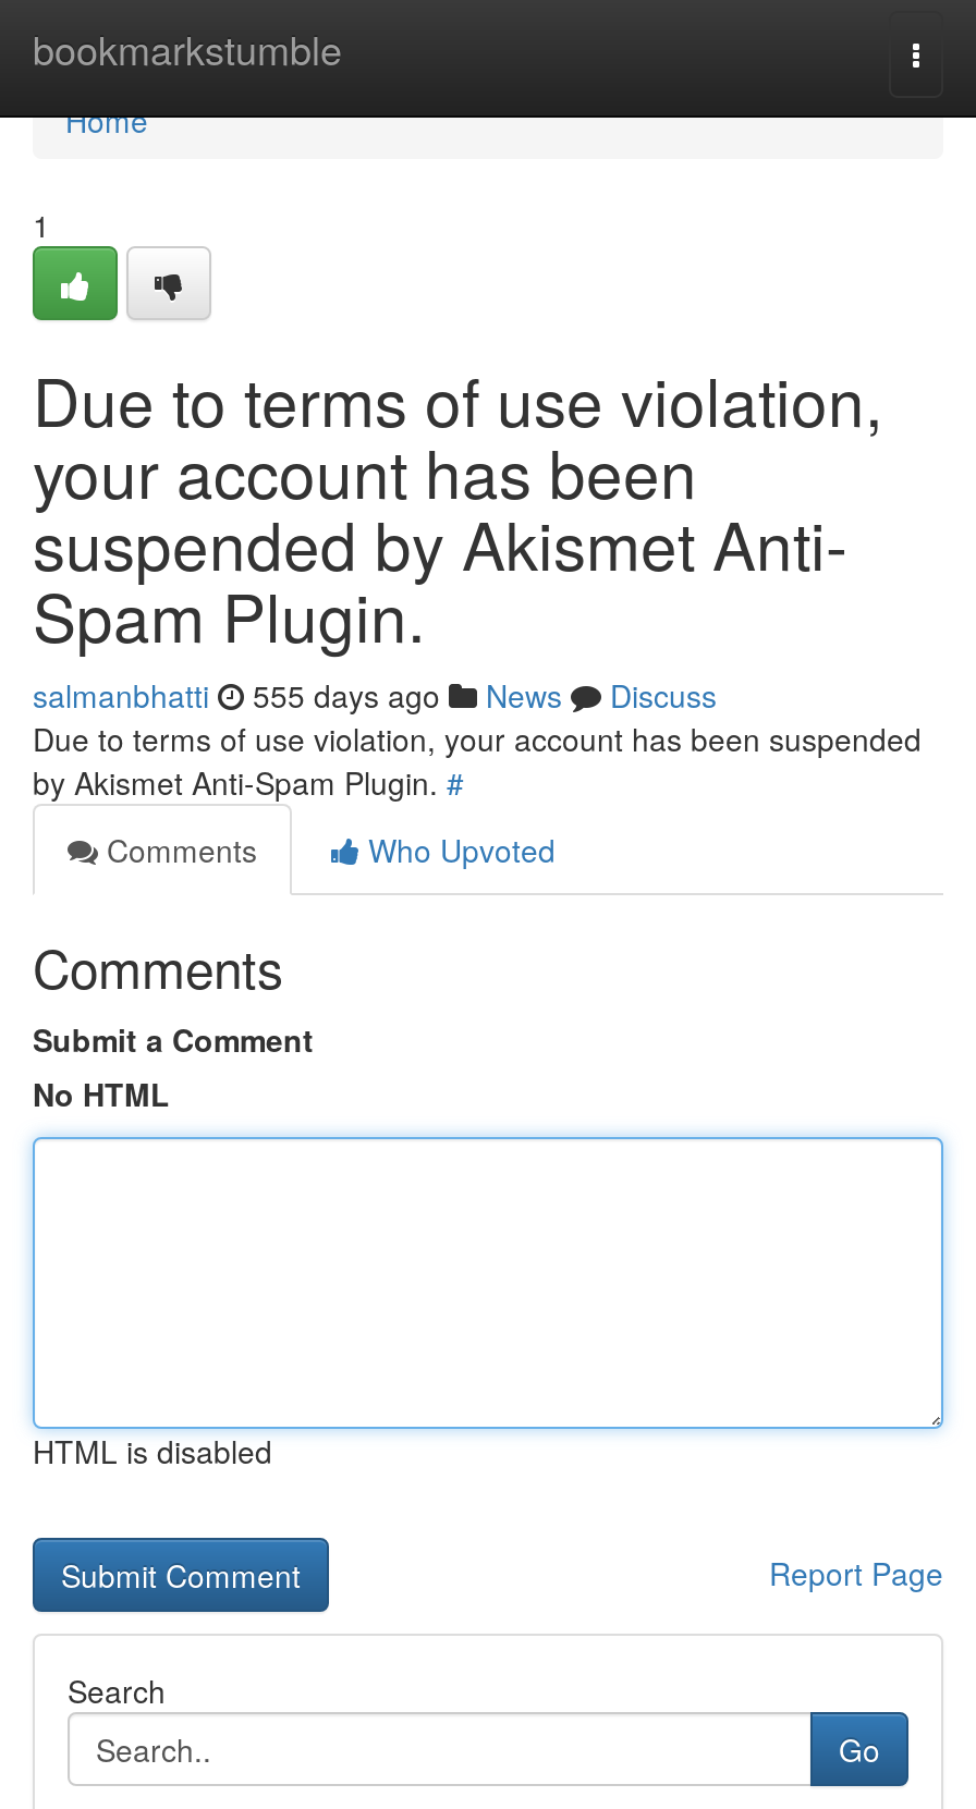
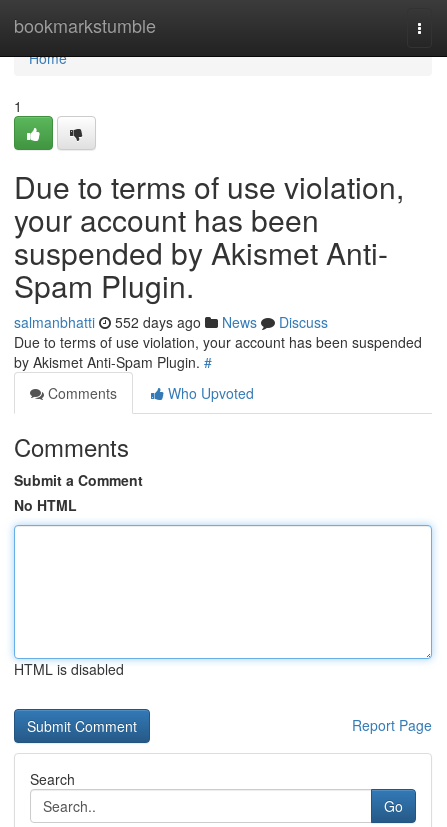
- salmanbhatti 555 days ago News Discuss
+ salmanbhatti 552 days ago News Discuss
